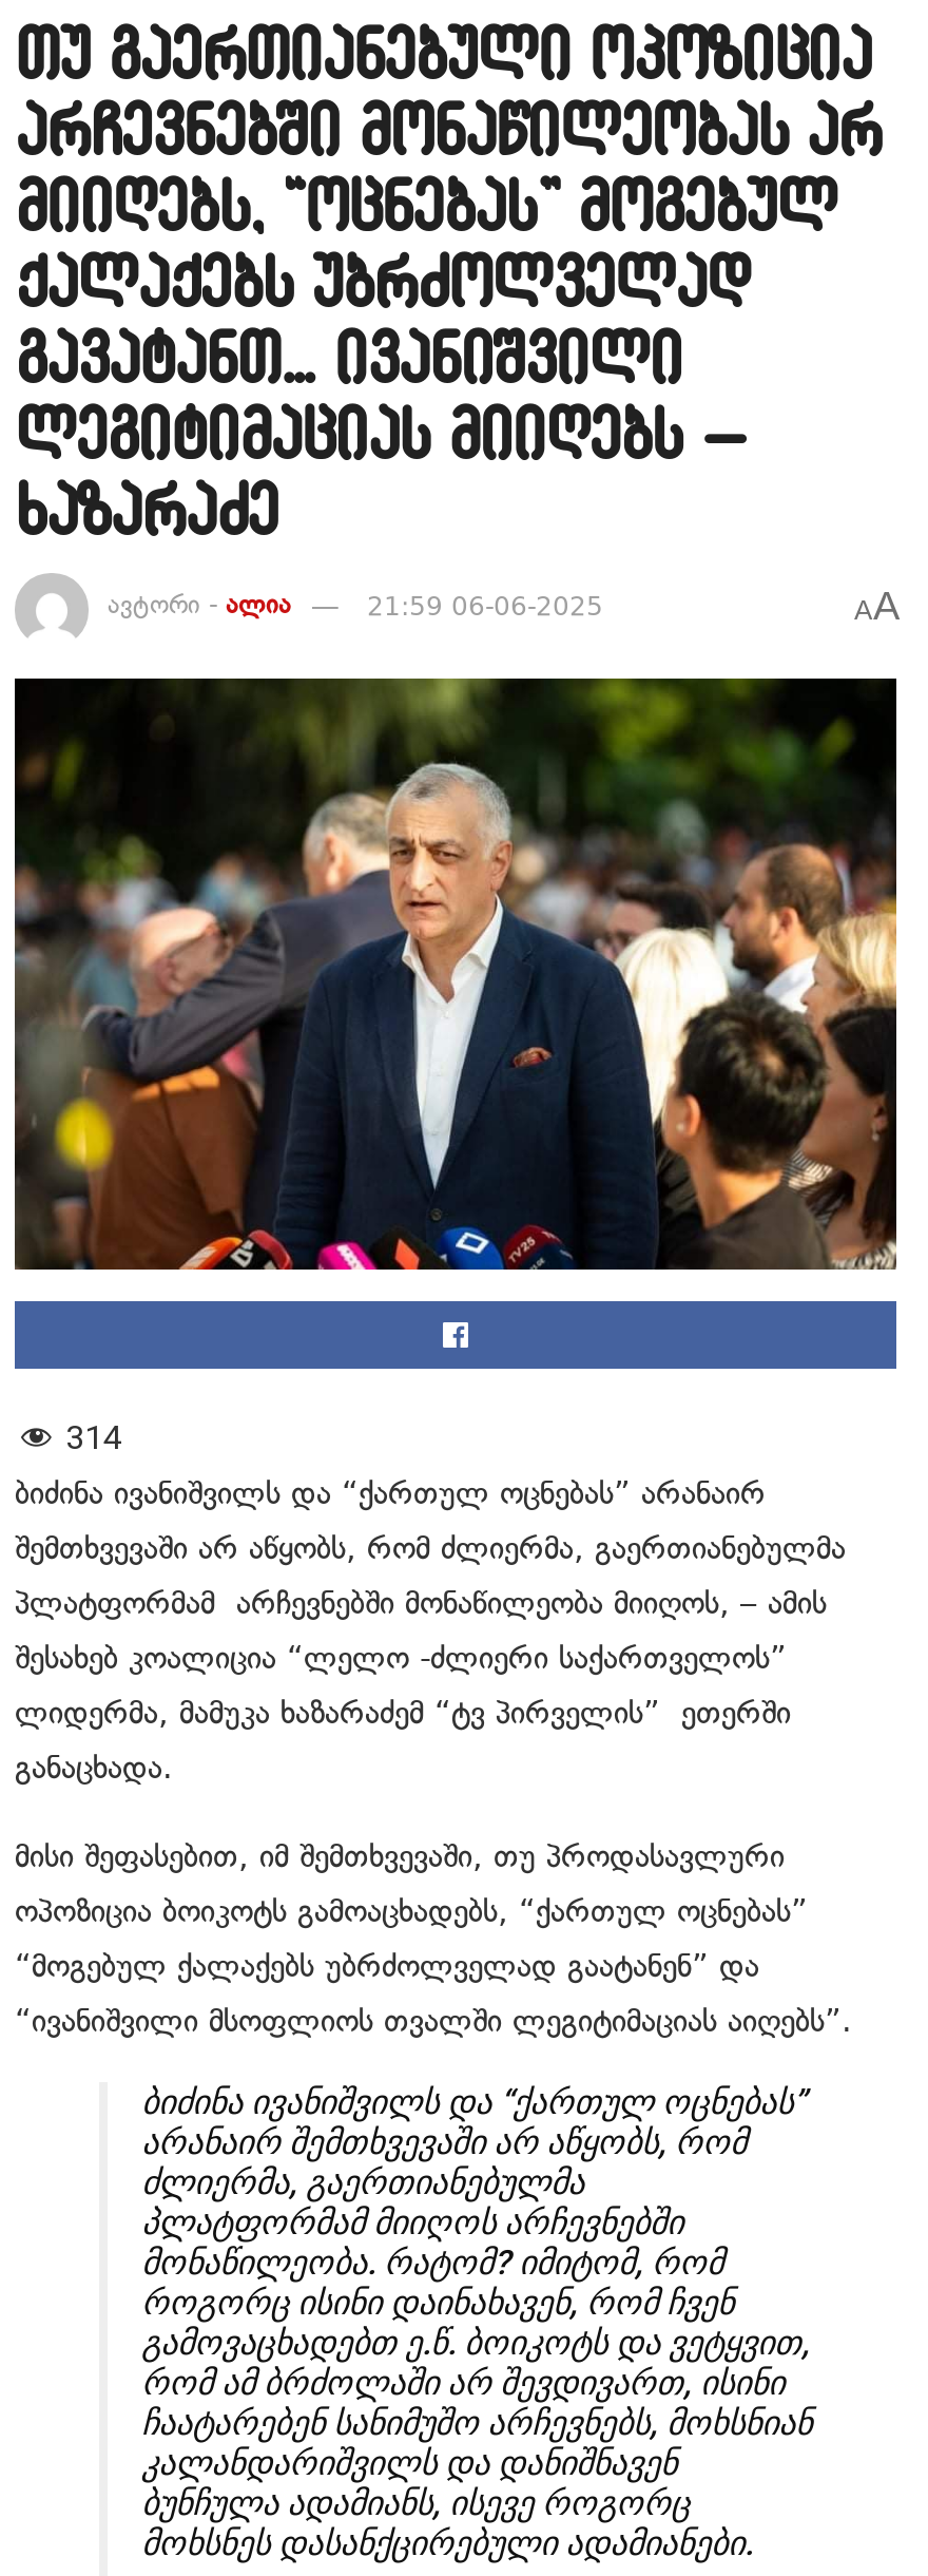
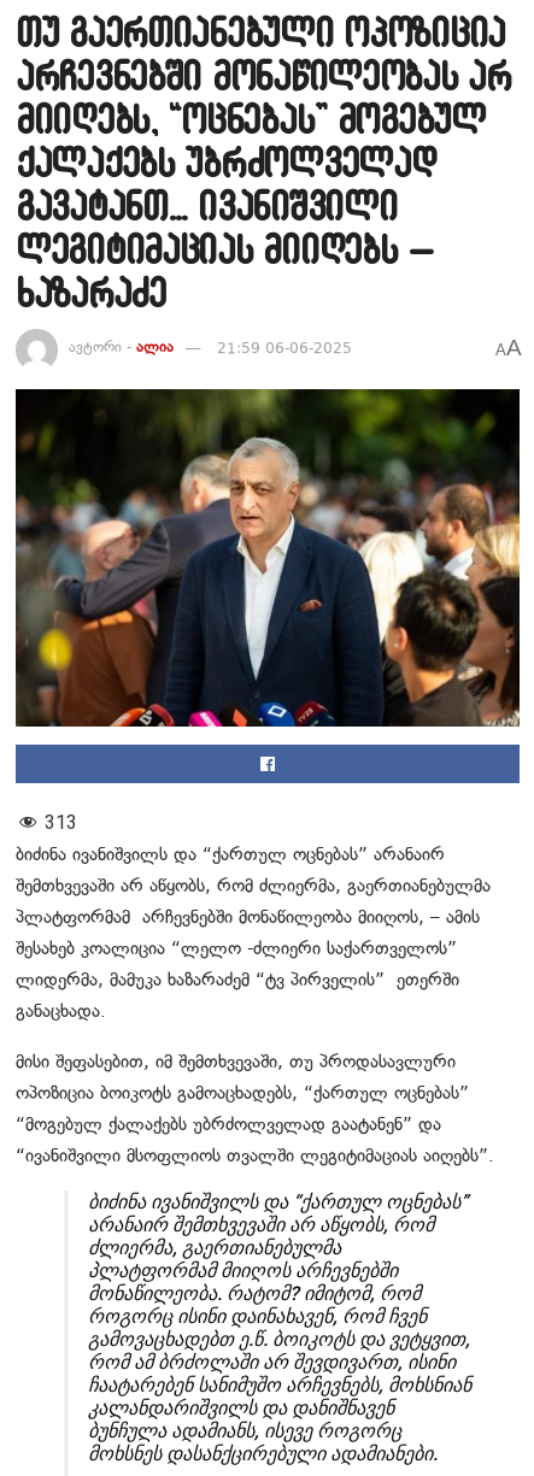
- 314
+ 313
